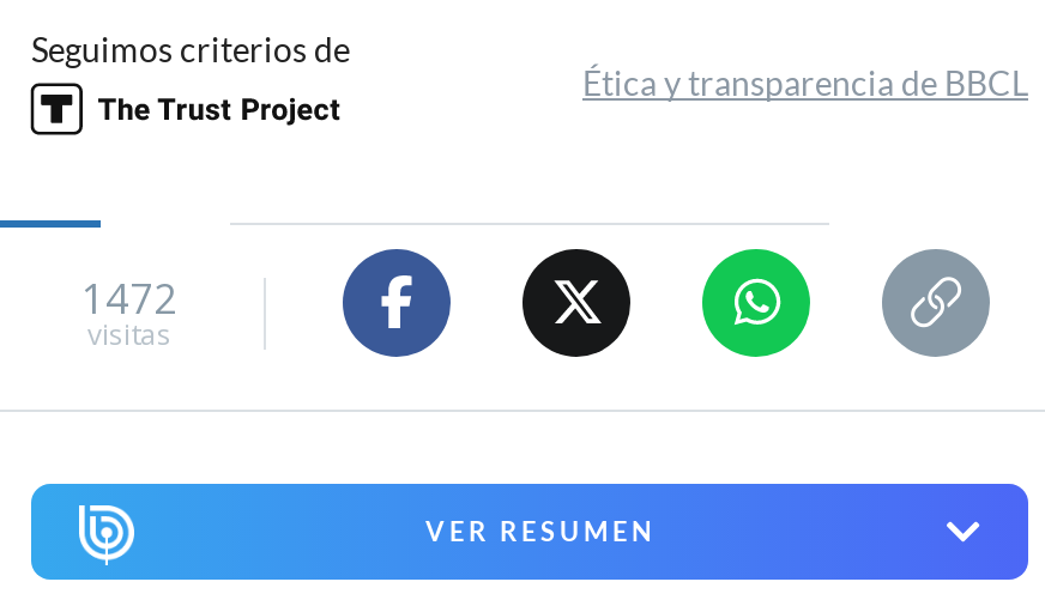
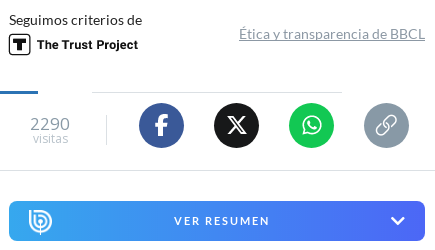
- 1472
+ 2290
